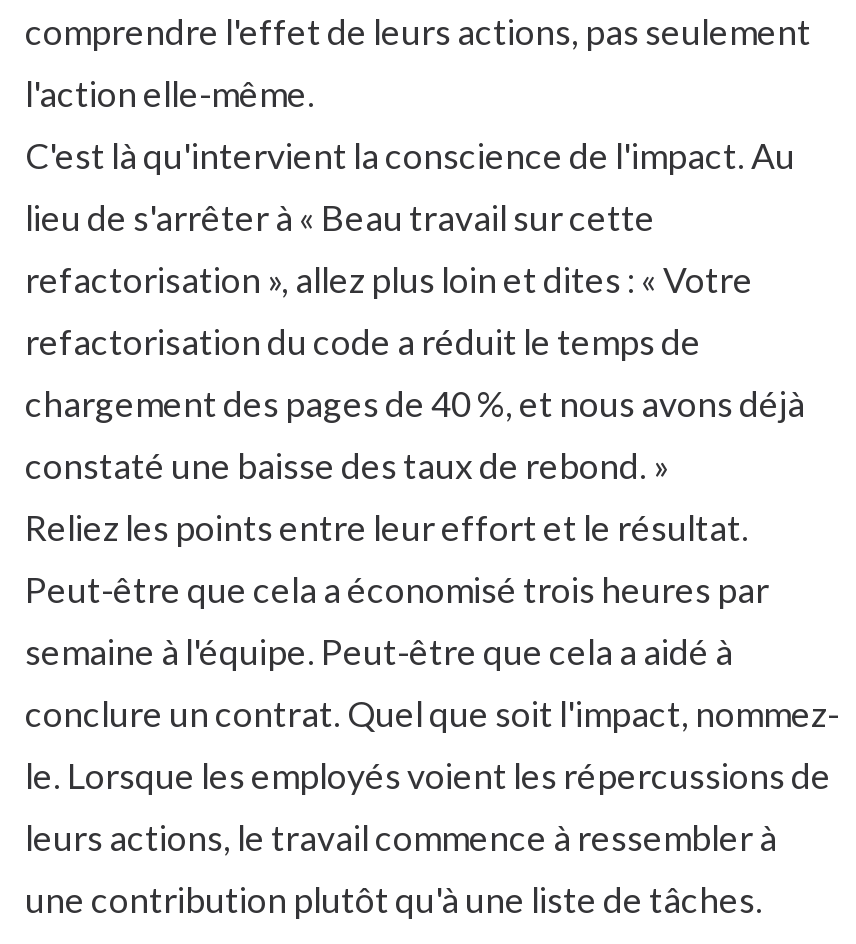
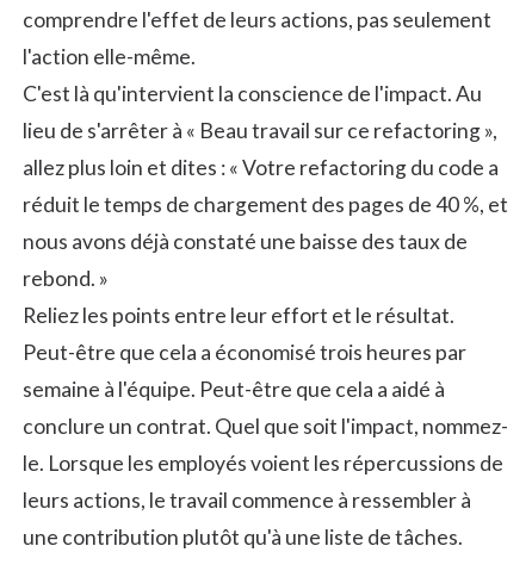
- lieu de s'arrêter à « Beau travail sur cette
+ lieu de s'arrêter à « Beau travail sur ce refactoring »,

- refactorisation », allez plus loin et dites : « Votre
+ allez plus loin et dites : « Votre refactoring du code a

- refactorisation du code a réduit le temps de
+ réduit le temps de chargement des pages de 40 %, et

- chargement des pages de 40 %, et nous avons déjà
+ nous avons déjà constaté une baisse des taux de

- constaté une baisse des taux de rebond. »
+ rebond. »
